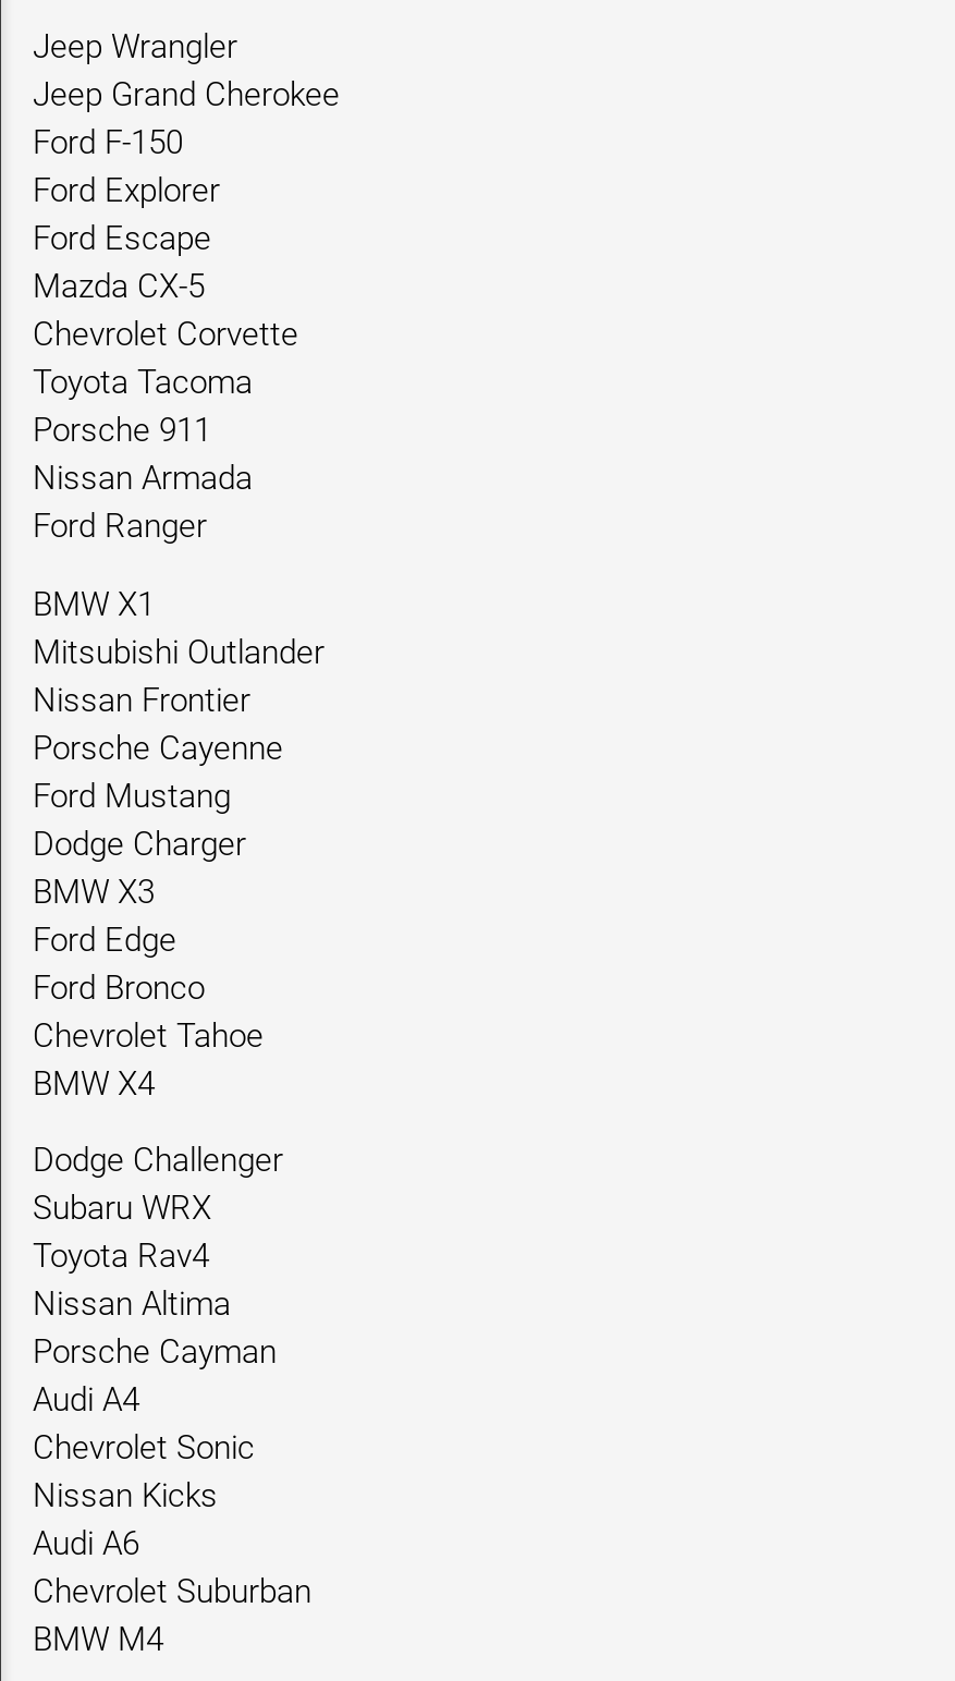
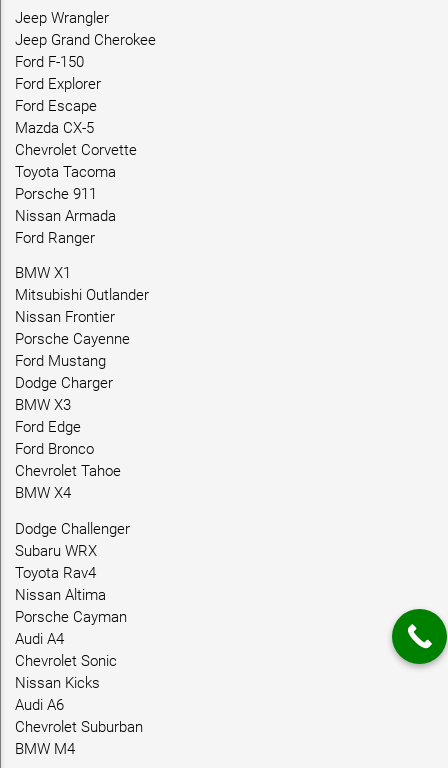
+ [image]
